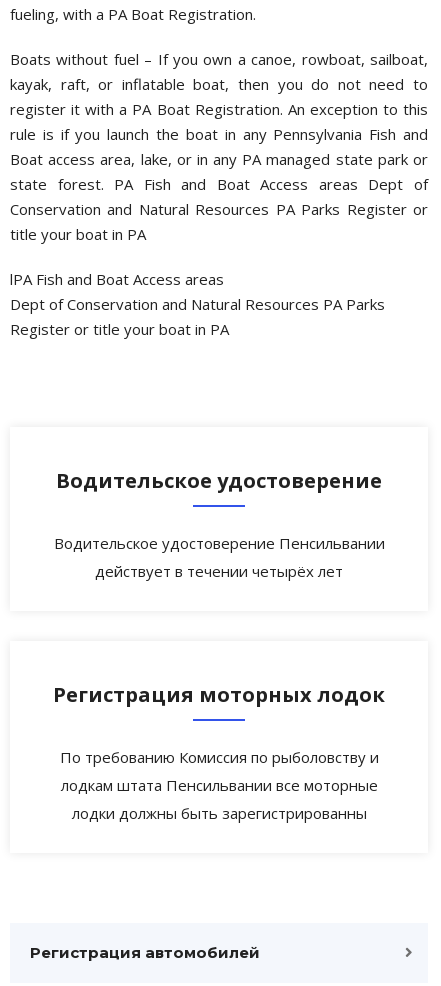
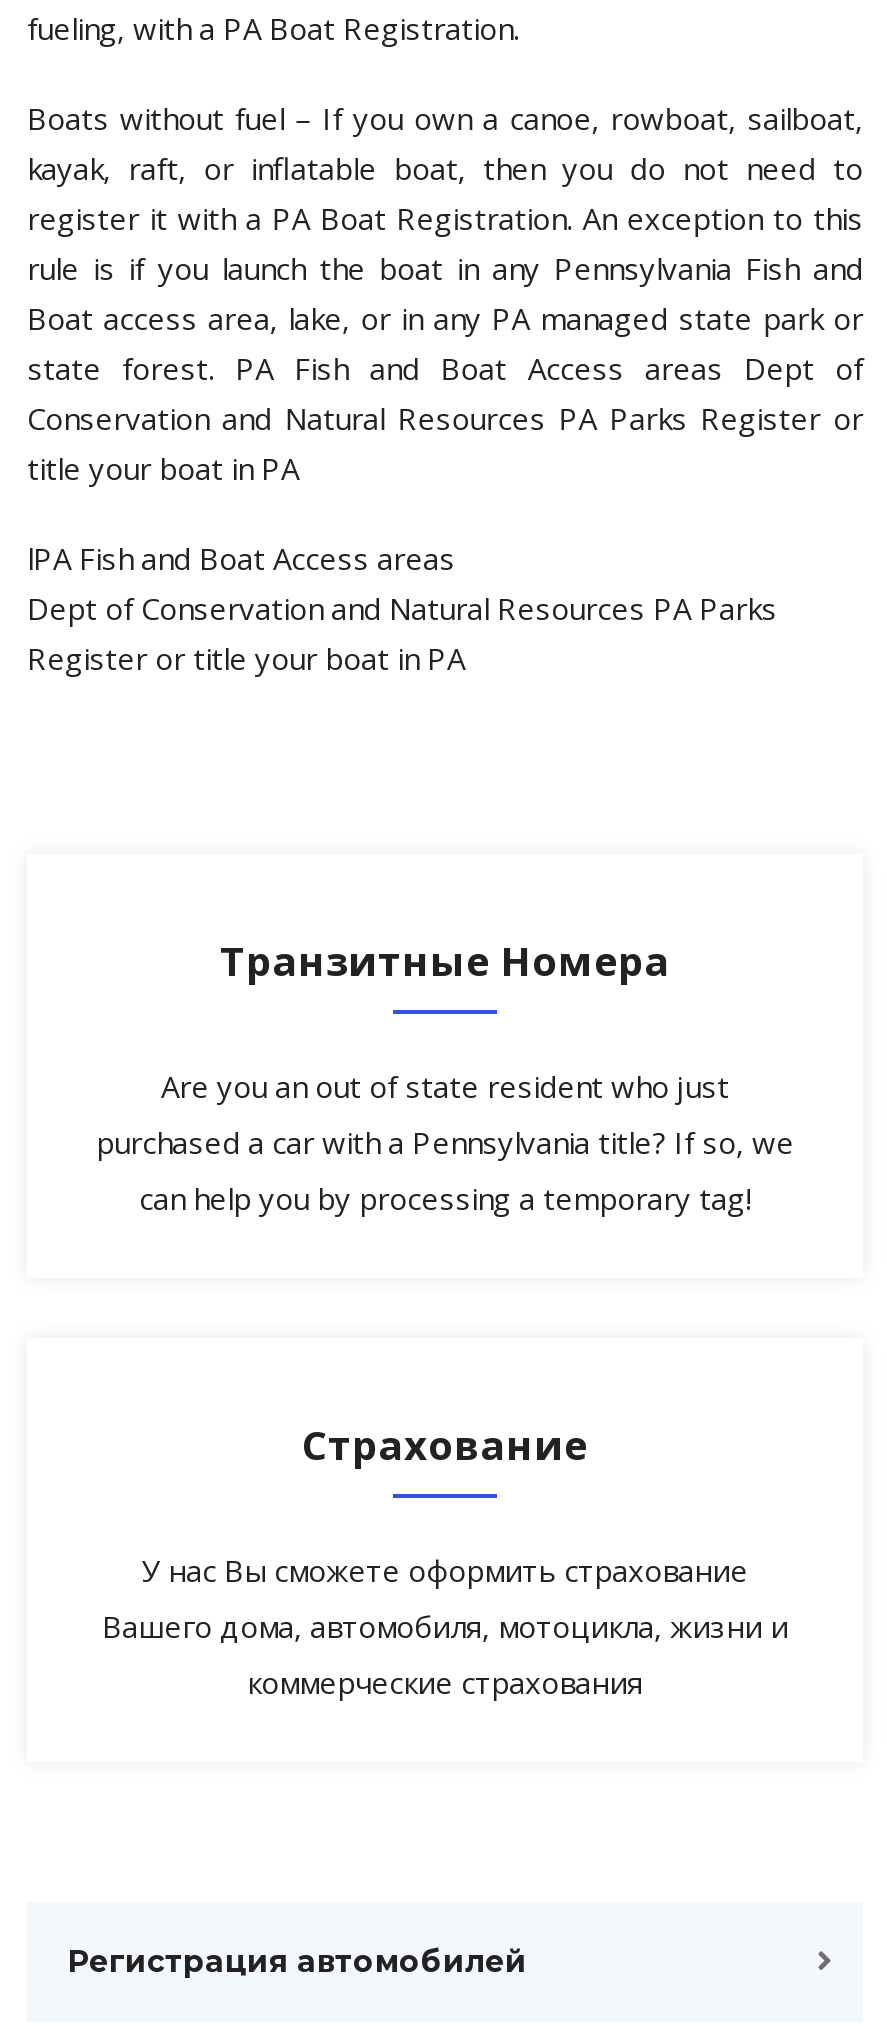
- Водительское удостоверение
+ Транзитные Номера

- Водительское удостоверение Пенсильвании
- действует в течении четырёх лет
+ Are you an out of state resident who just
+ purchased a car with a Pennsylvania title? If so, we
+ can help you by processing a temporary tag!

- Регистрация моторных лодок
+ Страхование

- По требованию Комиссия по рыболовству и
- лодкам штата Пенсильвании все моторные
- лодки должны быть зарегистрированны
+ У нас Вы сможете оформить страхование
+ Вашего дома, автомобиля, мотоцикла, жизни и
+ коммерческие страхования
